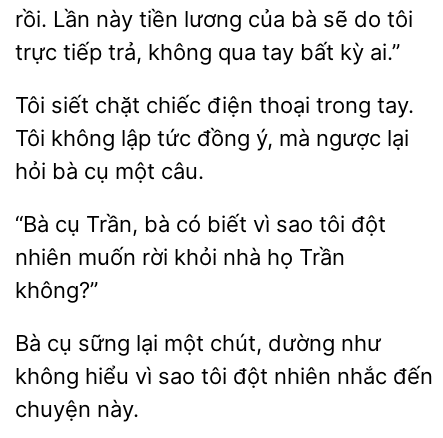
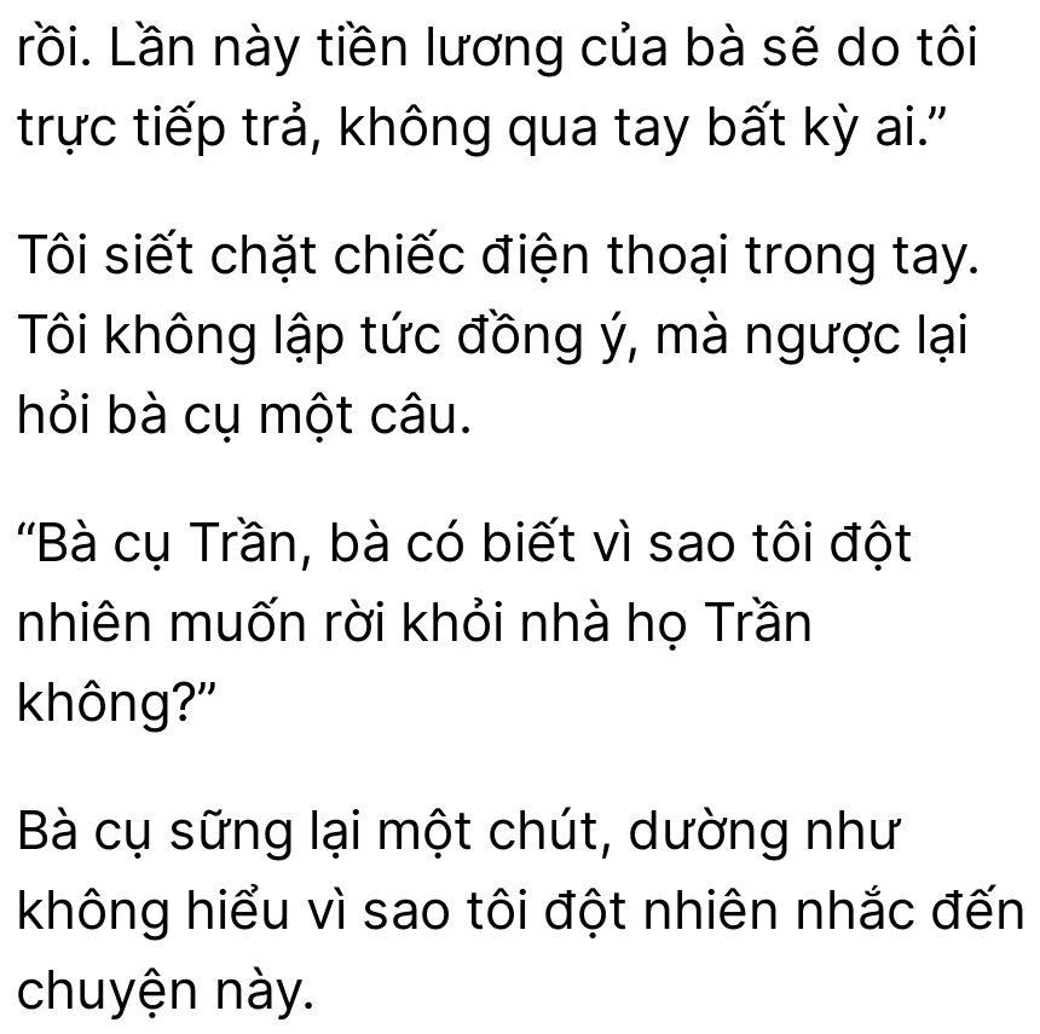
- của bà sẽ do tôi
- trực tiếp trả, không qua tay
- kỳ ai.”
+ của bà
+ do tôi
+ trực tiếp trả, không qua tay bất kỳ

- siết chặt chiếc điện thoại trong
- Tôi không lập tức đồng ý, mà ngược lại
- hỏi bà cụ
- câu.
+ Tôi siết chặt chiếc điện thoại trong tay.
+ không
+ tức đồng ý, mà ngược lại
+ hỏi
+ cụ một câu.

- “Bà cụ Trần, bà
- biết vì
- tôi đột
- nhiên muốn
- khỏi nhà họ Trần
+ cụ Trần, bà có biết vì sao tôi
+ nhiên muốn rời khỏi
+ họ Trần

- cụ
- lại một chút, dường như
- không hiểu vì sao
- đột nhiên nhắc đến
+ cụ sững lại một
+ dường như
+ không hiểu vì
+ tôi đột nhiên nhắc đến
